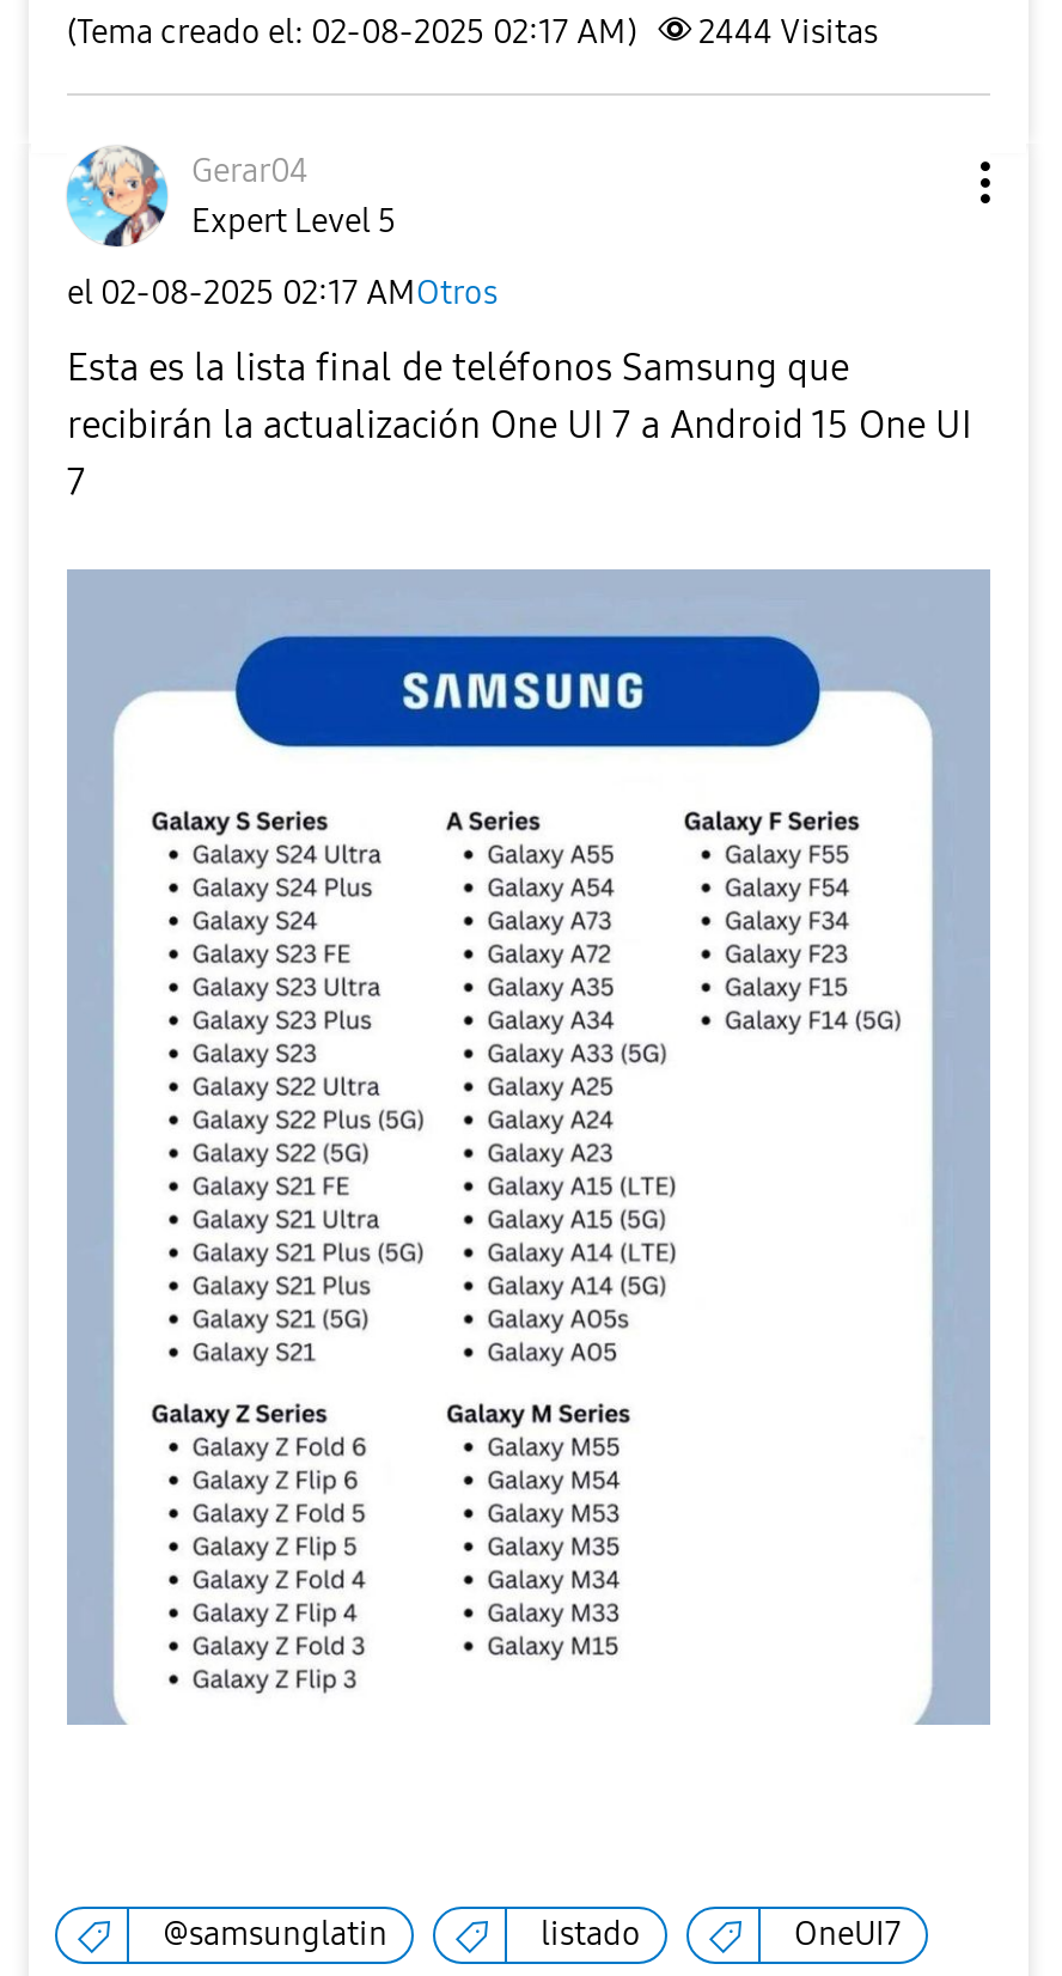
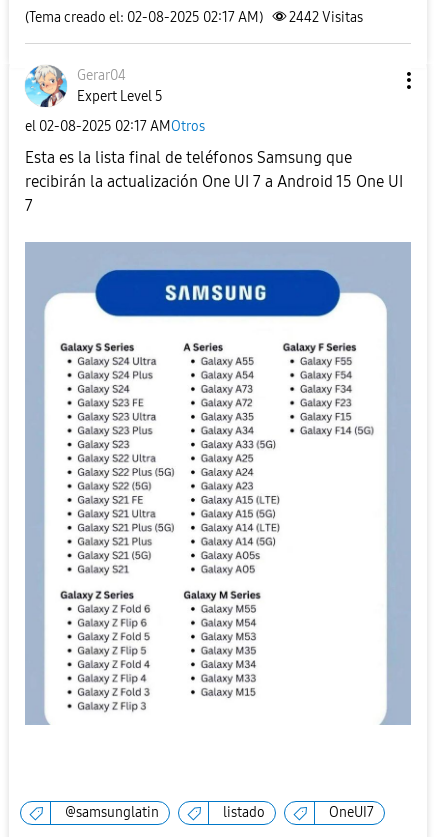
- (Tema creado el: 02-08-2025 02:17 AM) 2444 Visitas
+ (Tema creado el: 02-08-2025 02:17 AM) 2442 Visitas
